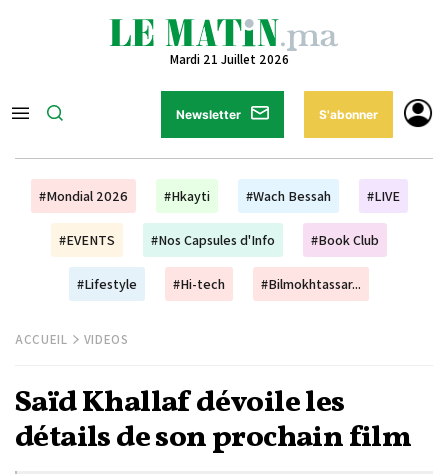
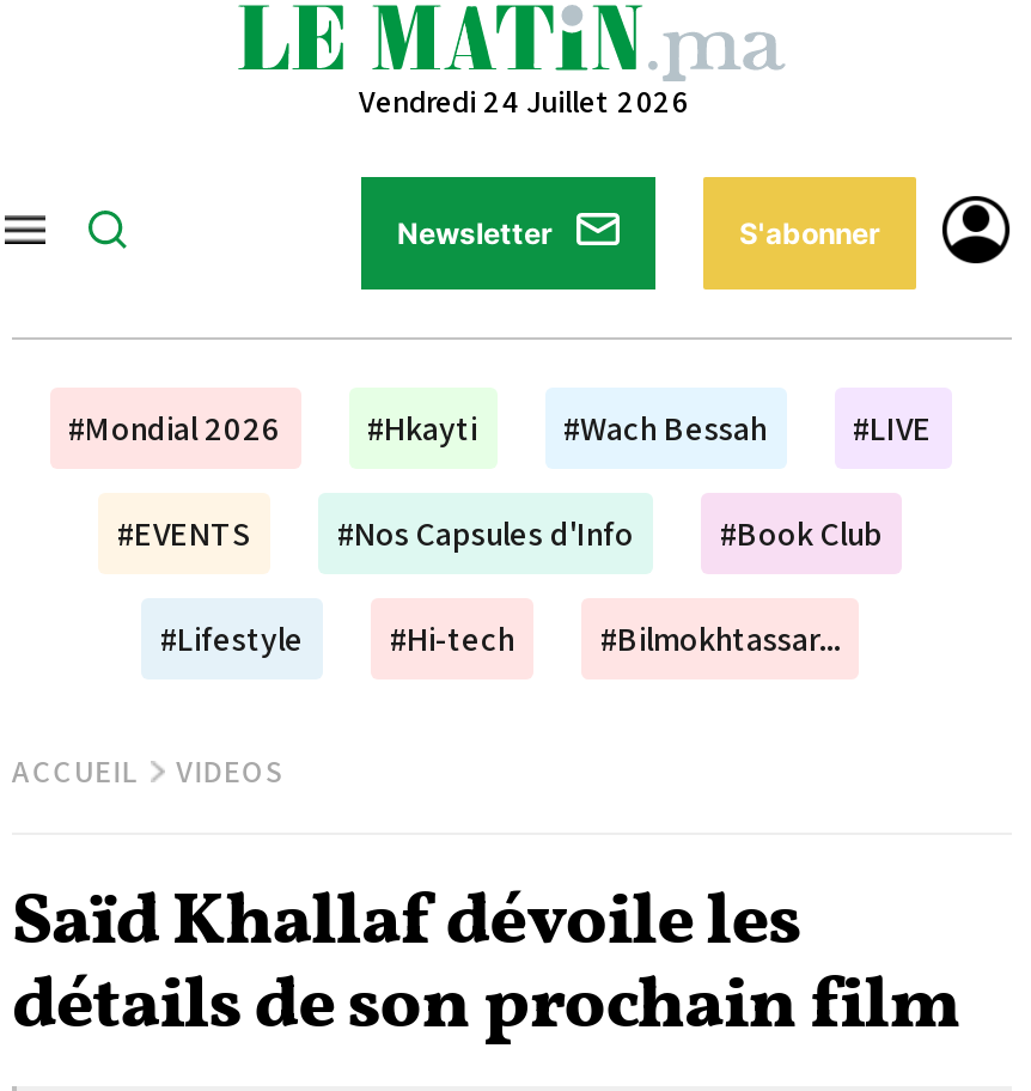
- Mardi 21 Juillet 2026
+ Vendredi 24 Juillet 2026
